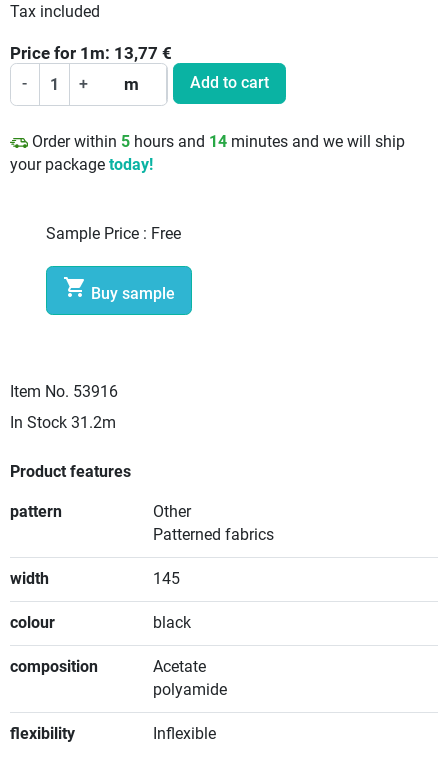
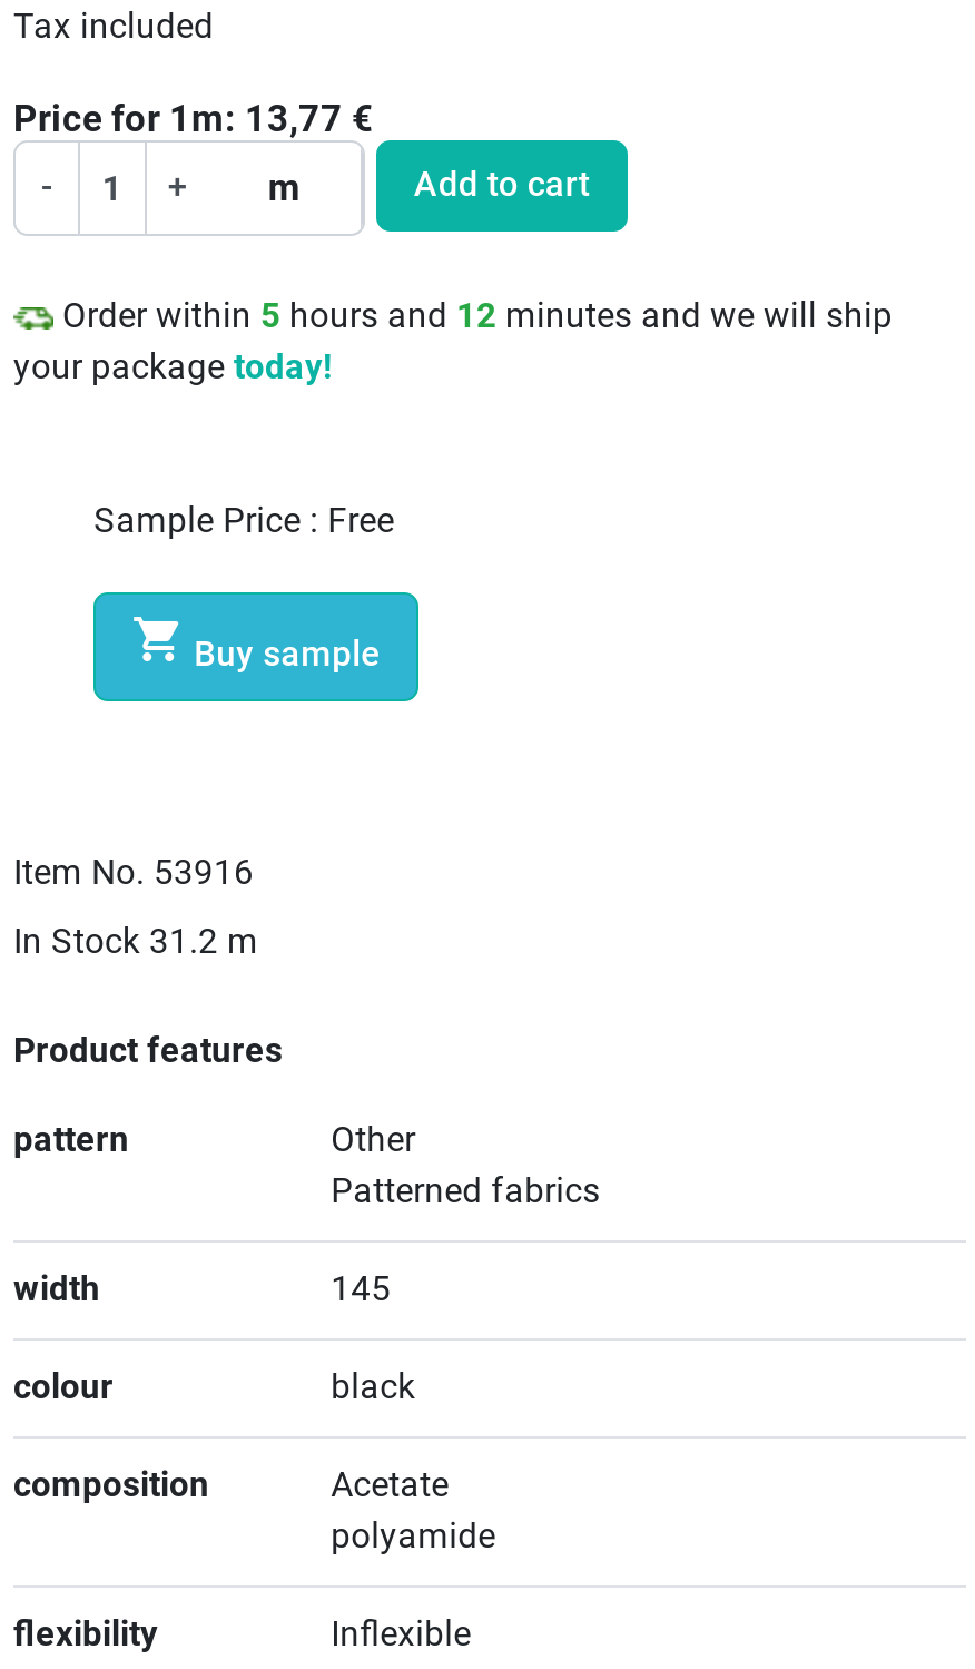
- Order within 5 hours and 14 minutes and we will ship
+ Order within 5 hours and 12 minutes and we will ship

- In Stock 31.2m
+ In Stock 31.2 m
